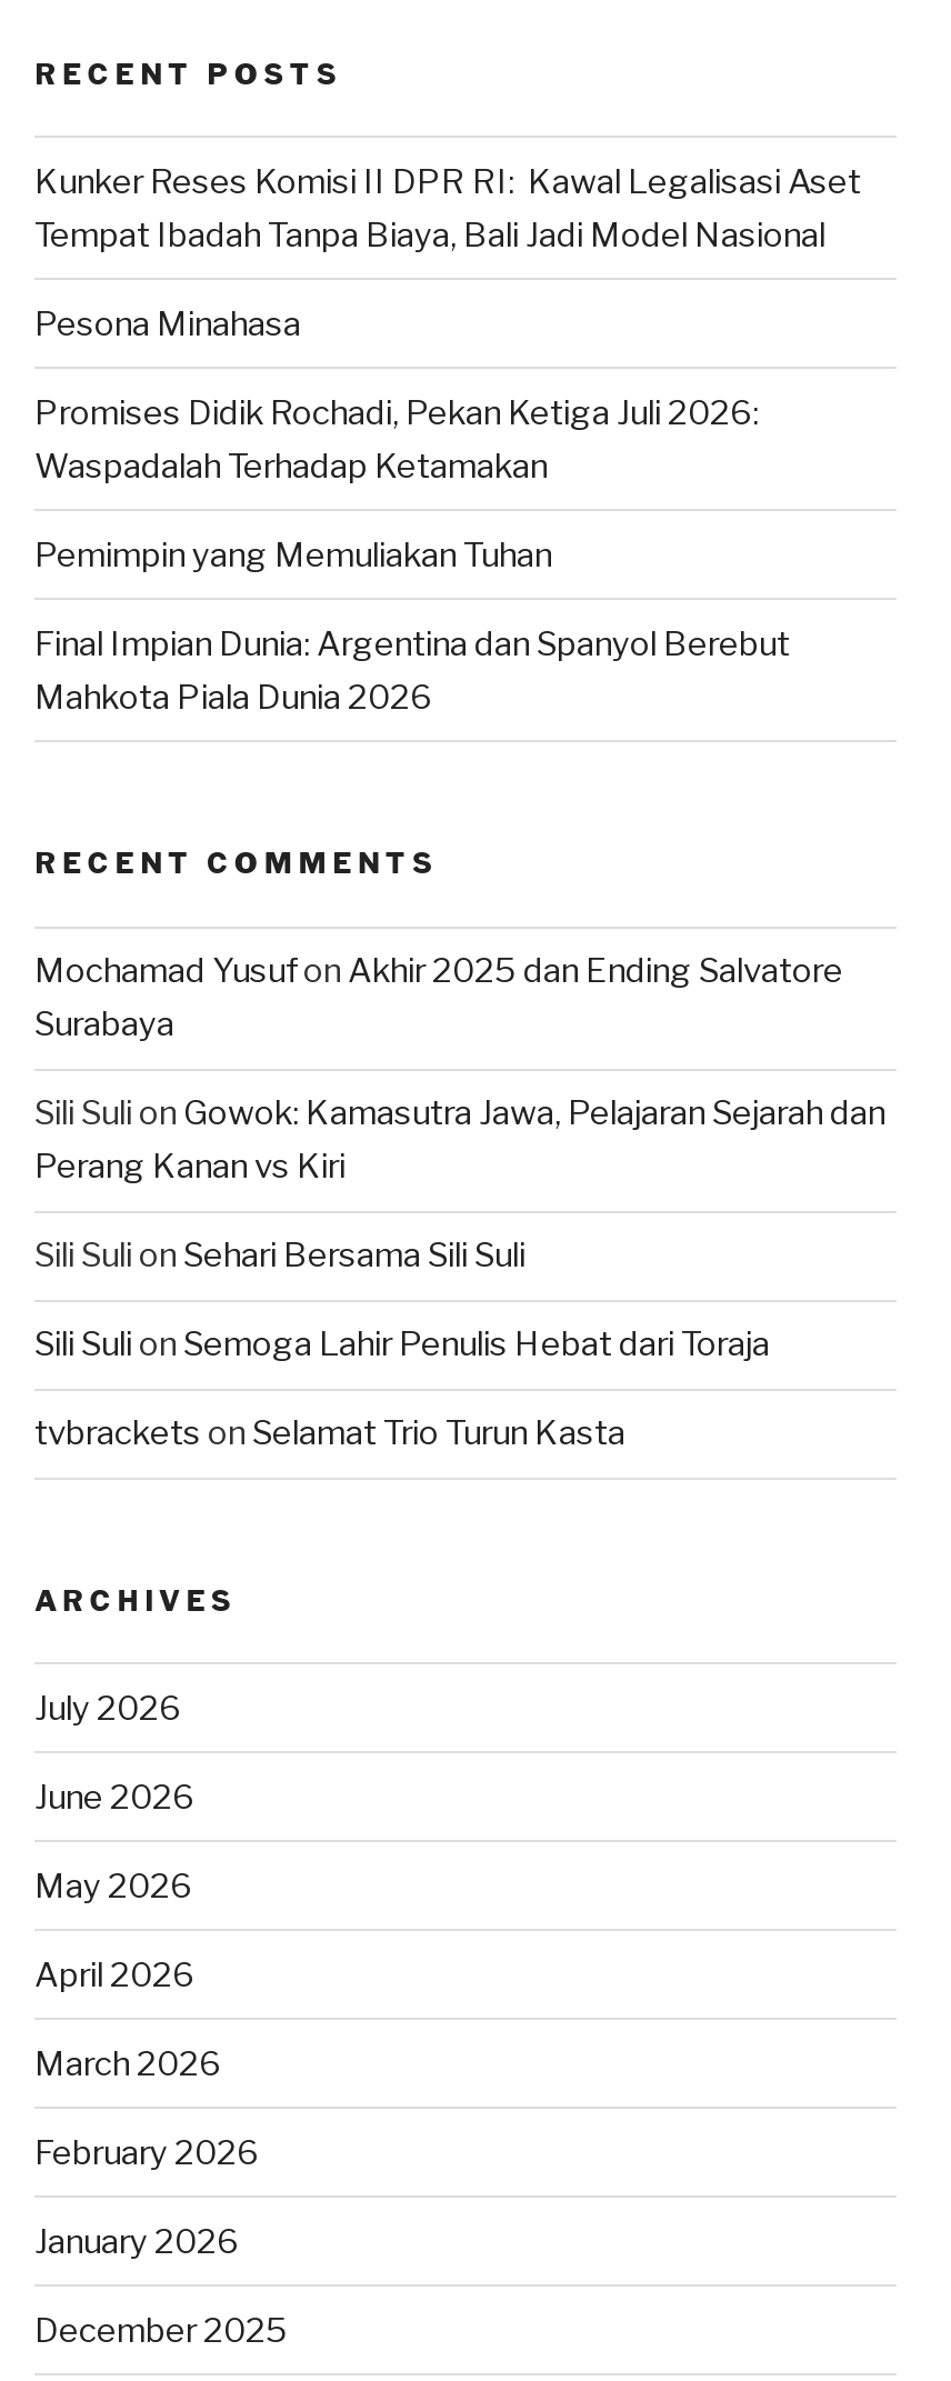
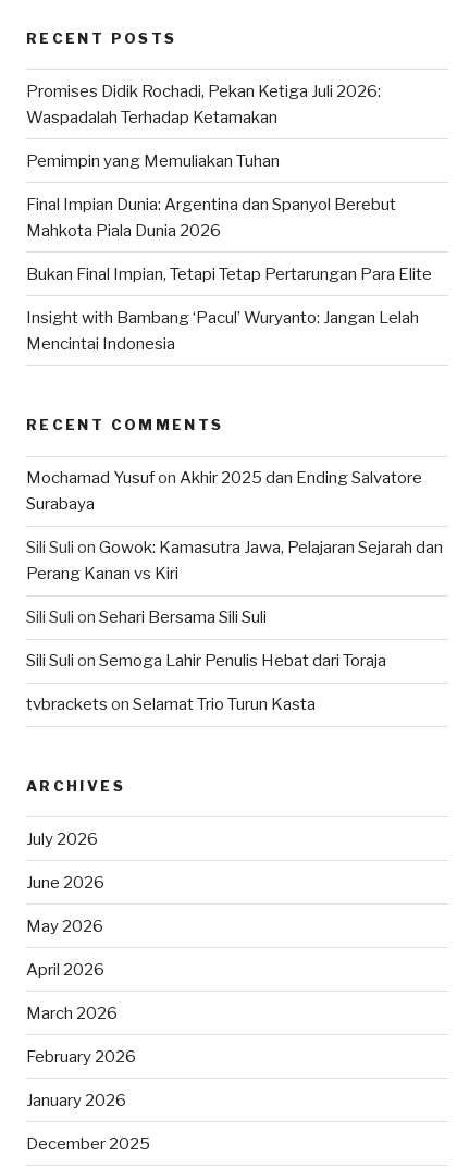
- Kunker Reses Komisi II DPR RI: Kawal Legalisasi Aset
- Tempat Ibadah Tanpa Biaya, Bali Jadi Model Nasional
- Pesona Minahasa

moved up: Promises Didik Rochadi, Pekan Ketiga Juli 2026: | Waspadalah Terhadap Ketamakan | Pemimpin yang Memuliakan Tuhan | Final Impian Dunia: Argentina dan Spanyol Berebut | Mahkota Piala Dunia 2026

+ Bukan Final Impian, Tetapi Tetap Pertarungan Para Elite
+ Insight with Bambang ‘Pacul’ Wuryanto: Jangan Lelah
+ Mencintai Indonesia
